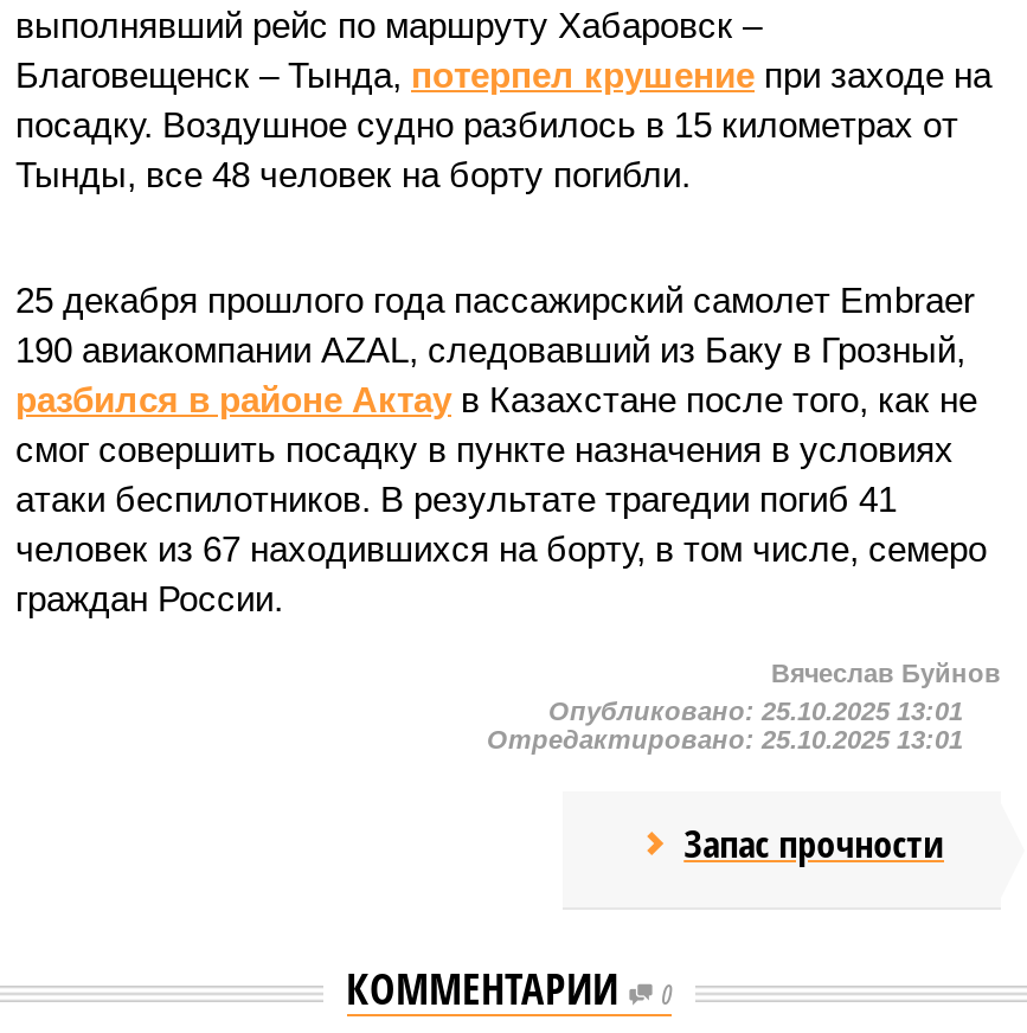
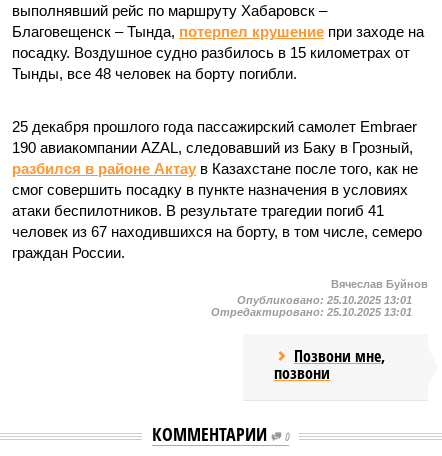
- Запас прочности
+ Позвони мне,
+ позвони
